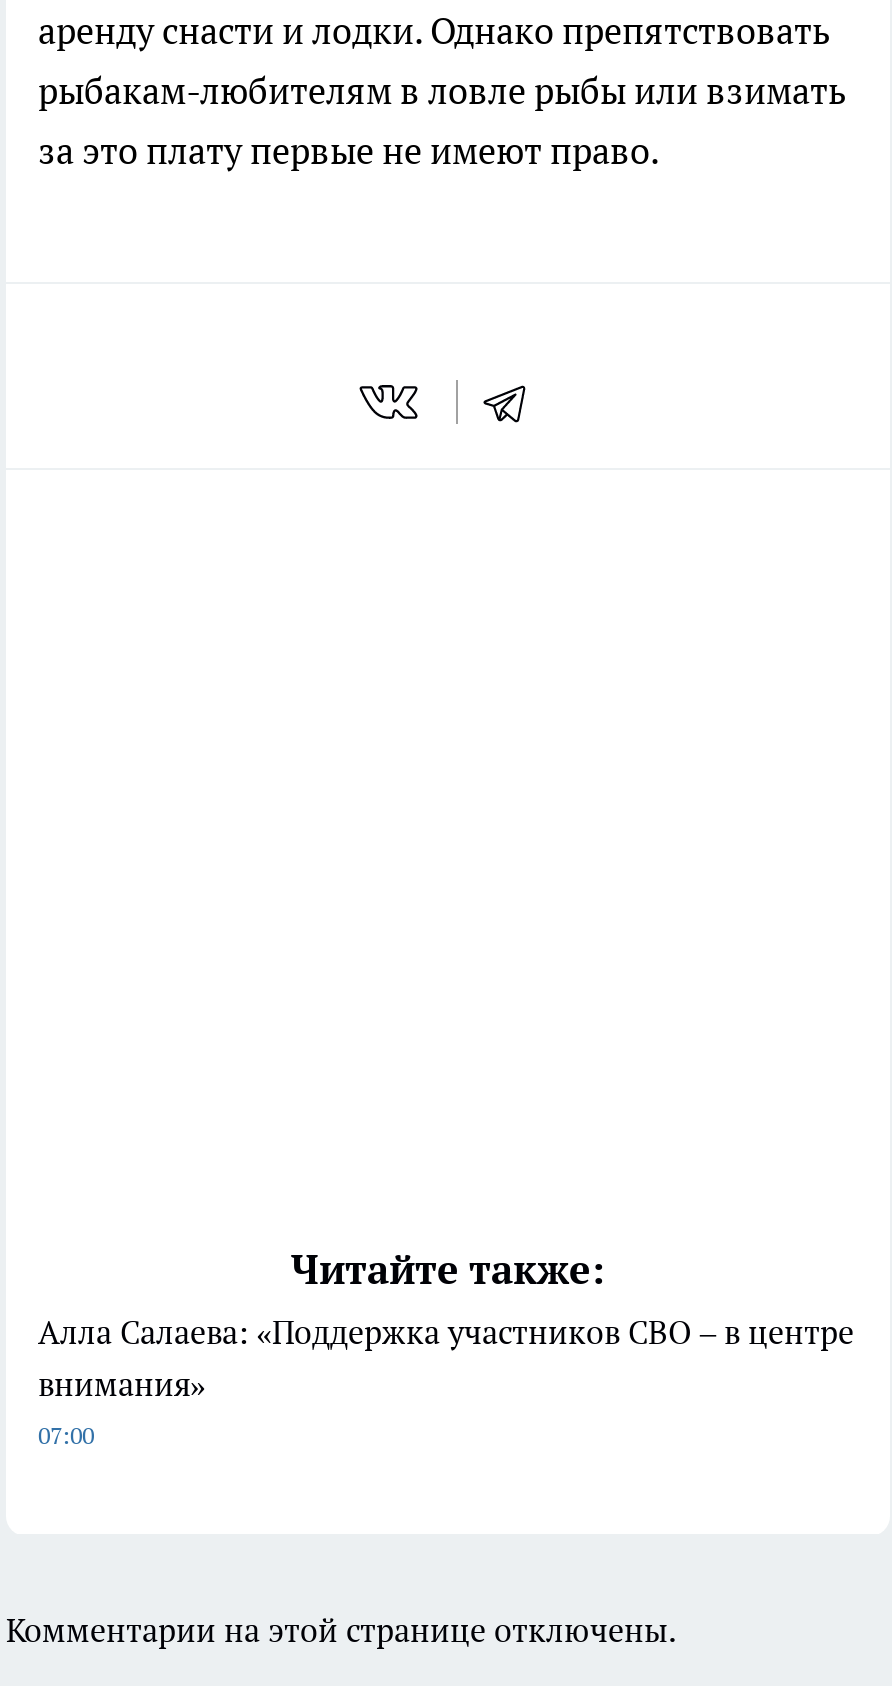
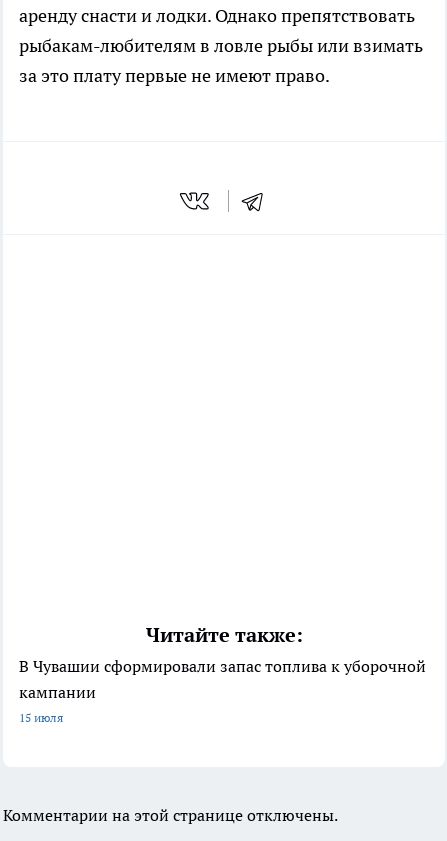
- Алла Салаева: «Поддержка участников СВО – в центре
- внимания»
- 07:00
+ В Чувашии сформировали запас топлива к уборочной
+ кампании
+ 15 июля
